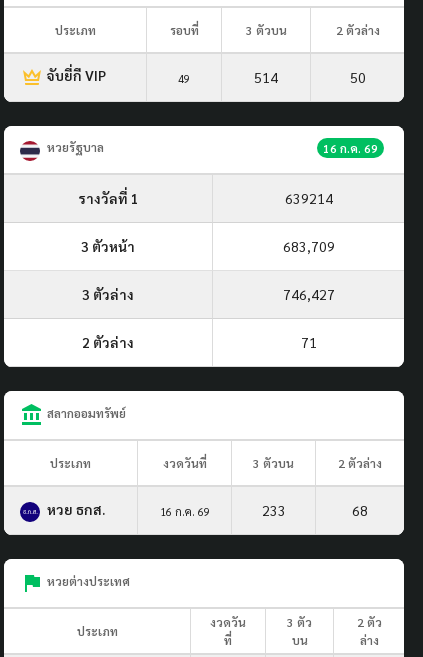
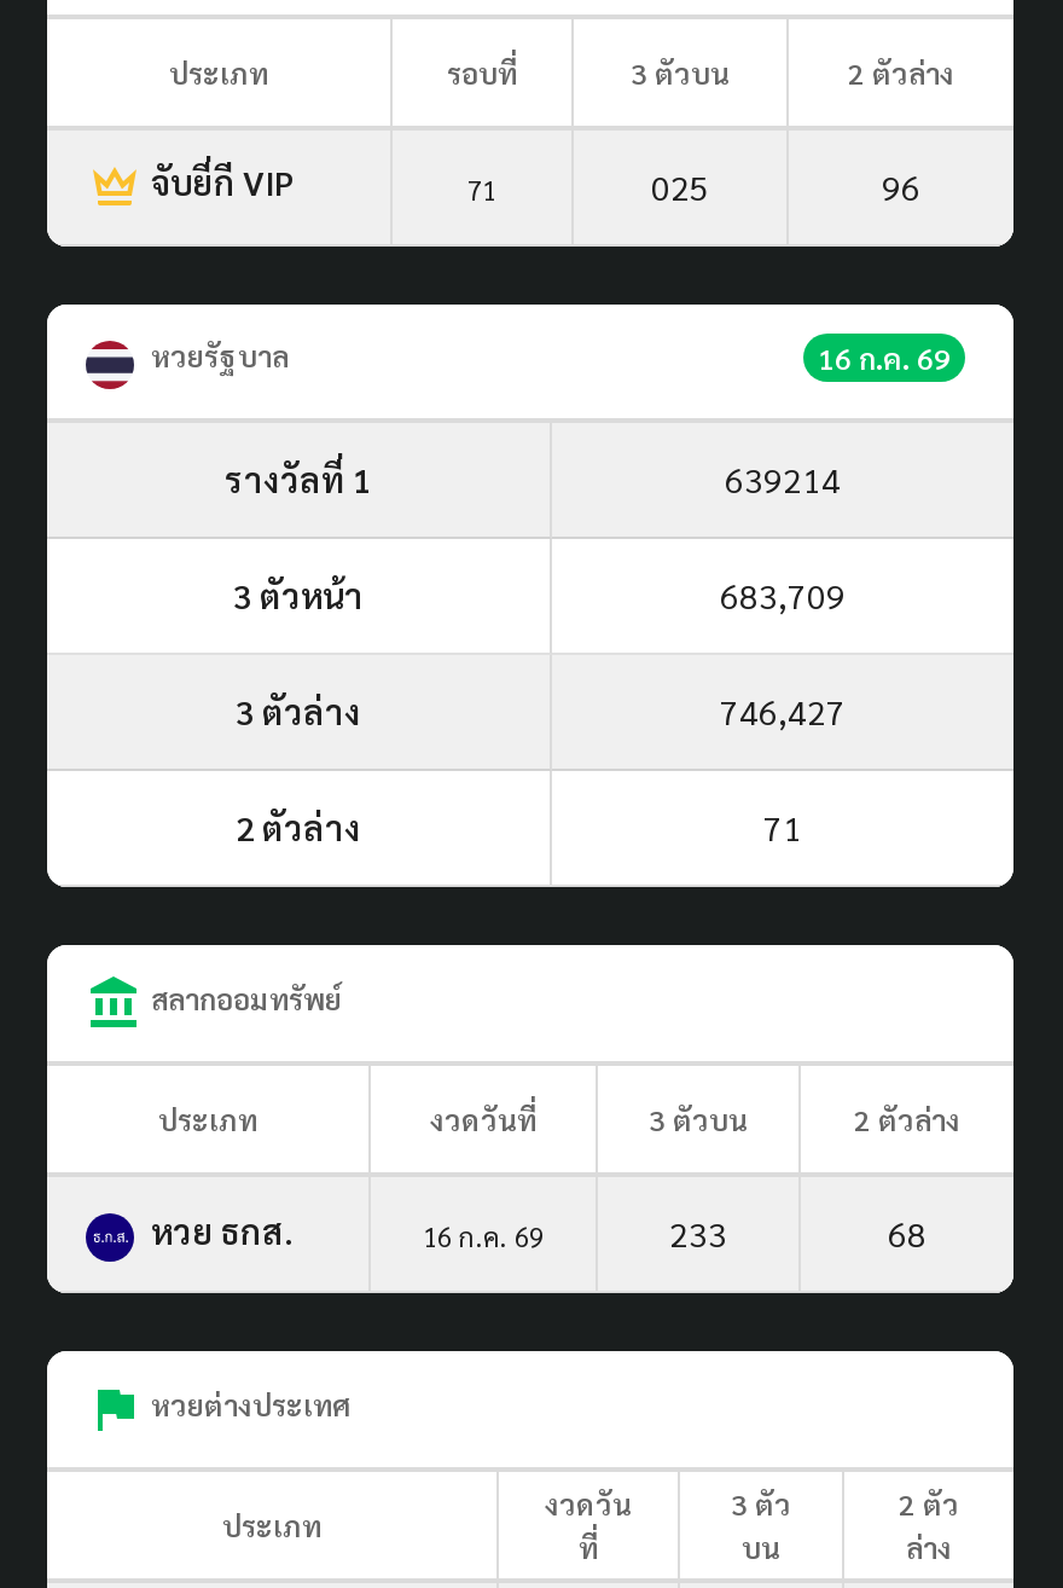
- 49
+ 71

- 514
+ 025

- 50
+ 96
